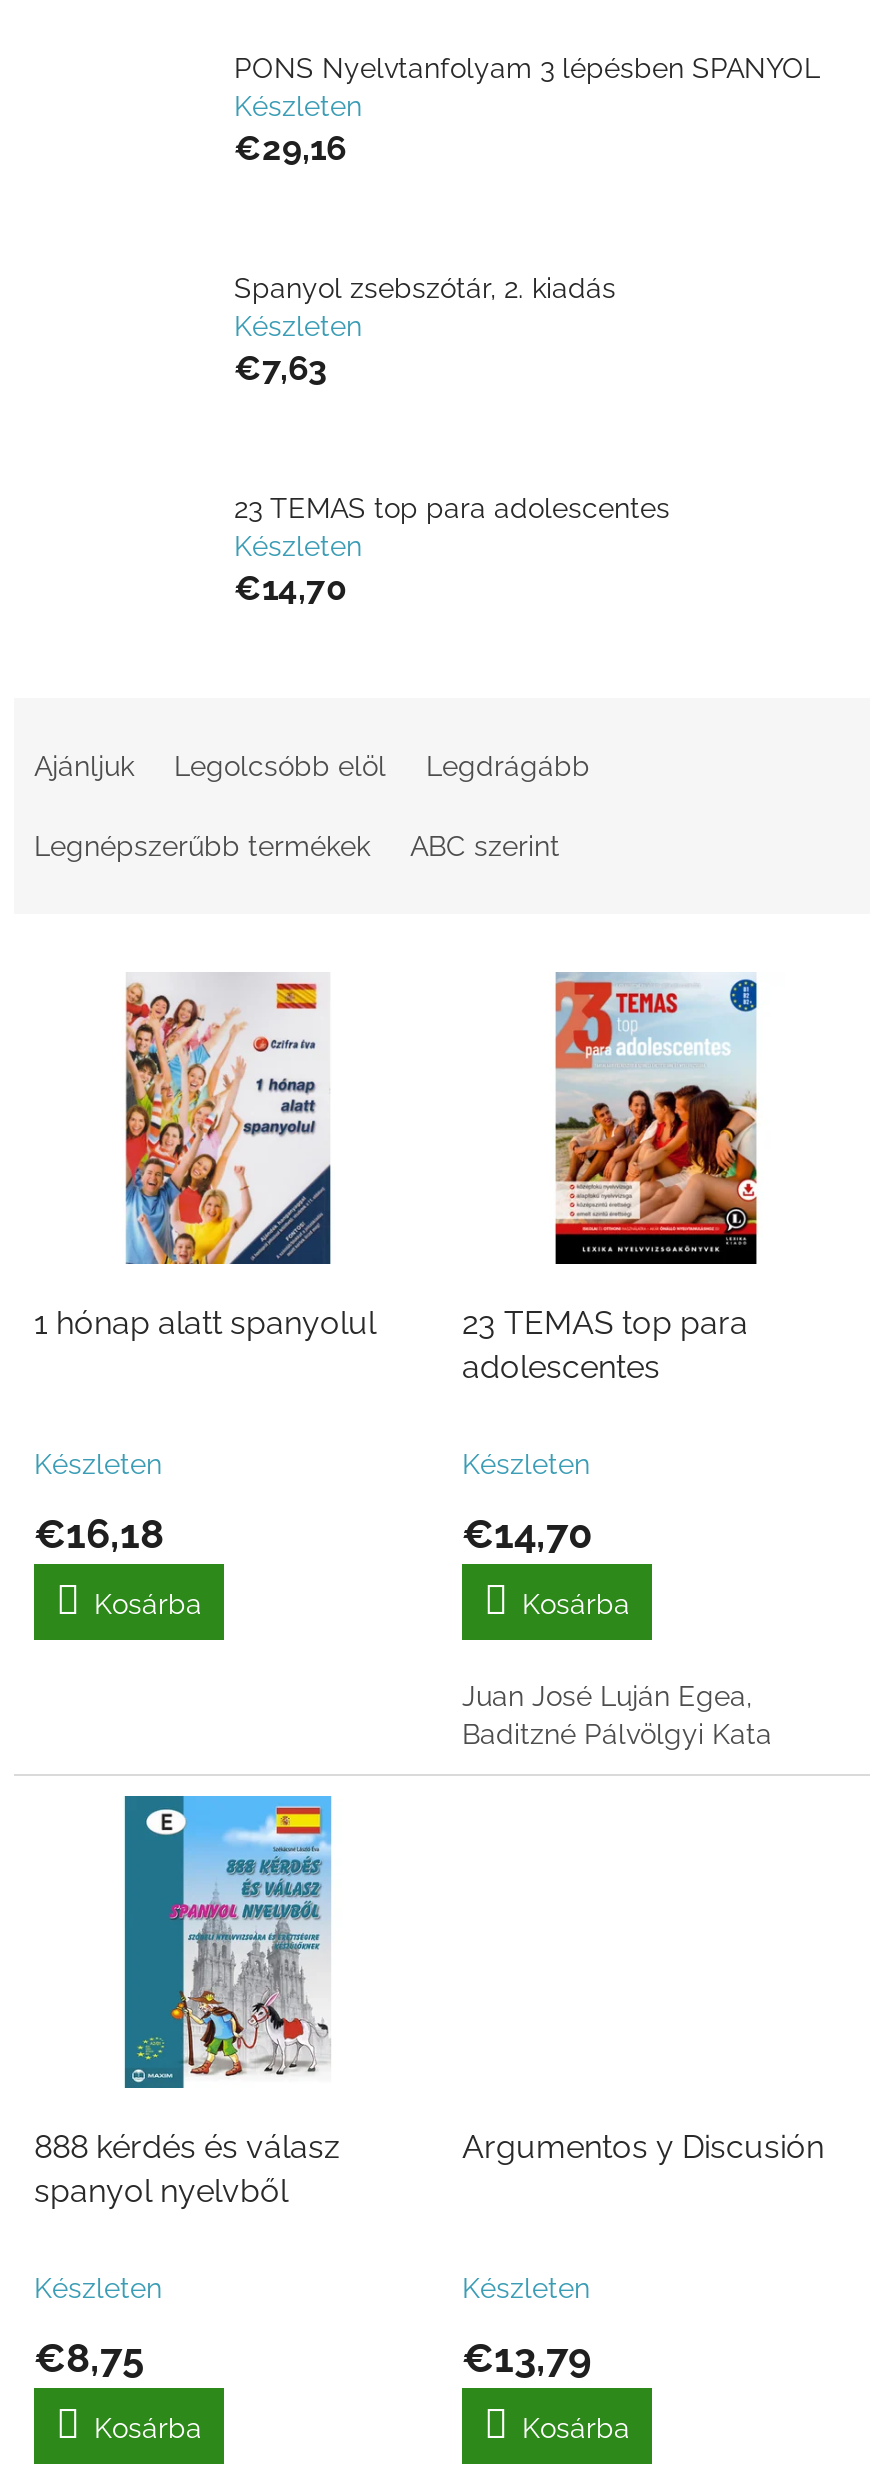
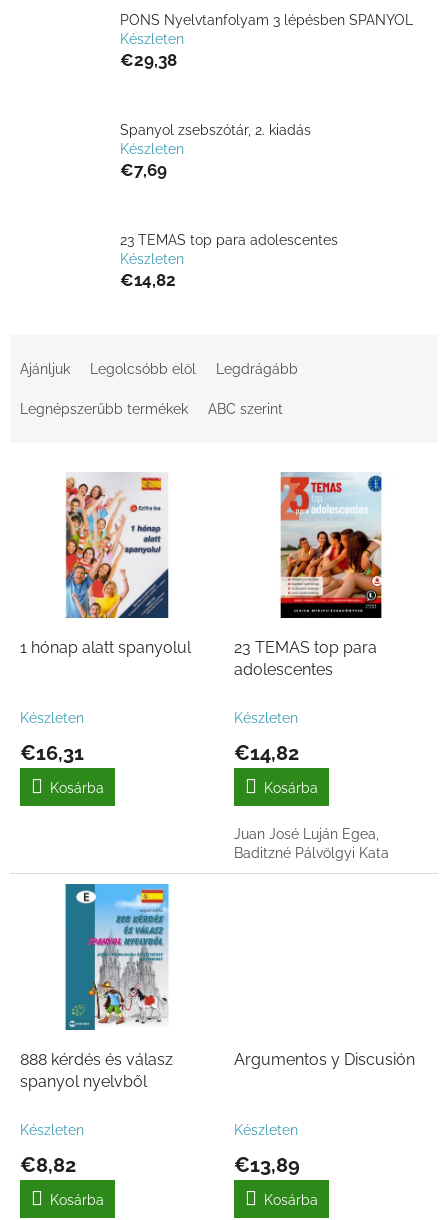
- €29,16
+ €29,38

- €7,63
+ €7,69

- €14,70
+ €14,82

- €16,18
+ €16,31

- €14,70
+ €14,82

- €8,75
+ €8,82

- €13,79
+ €13,89
